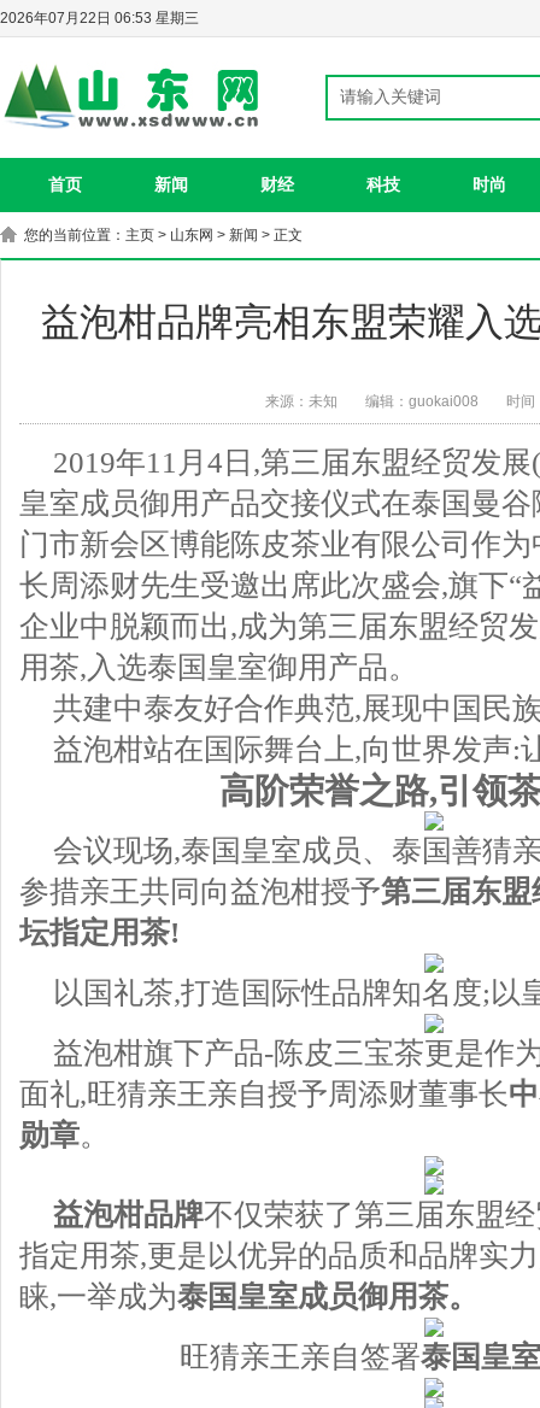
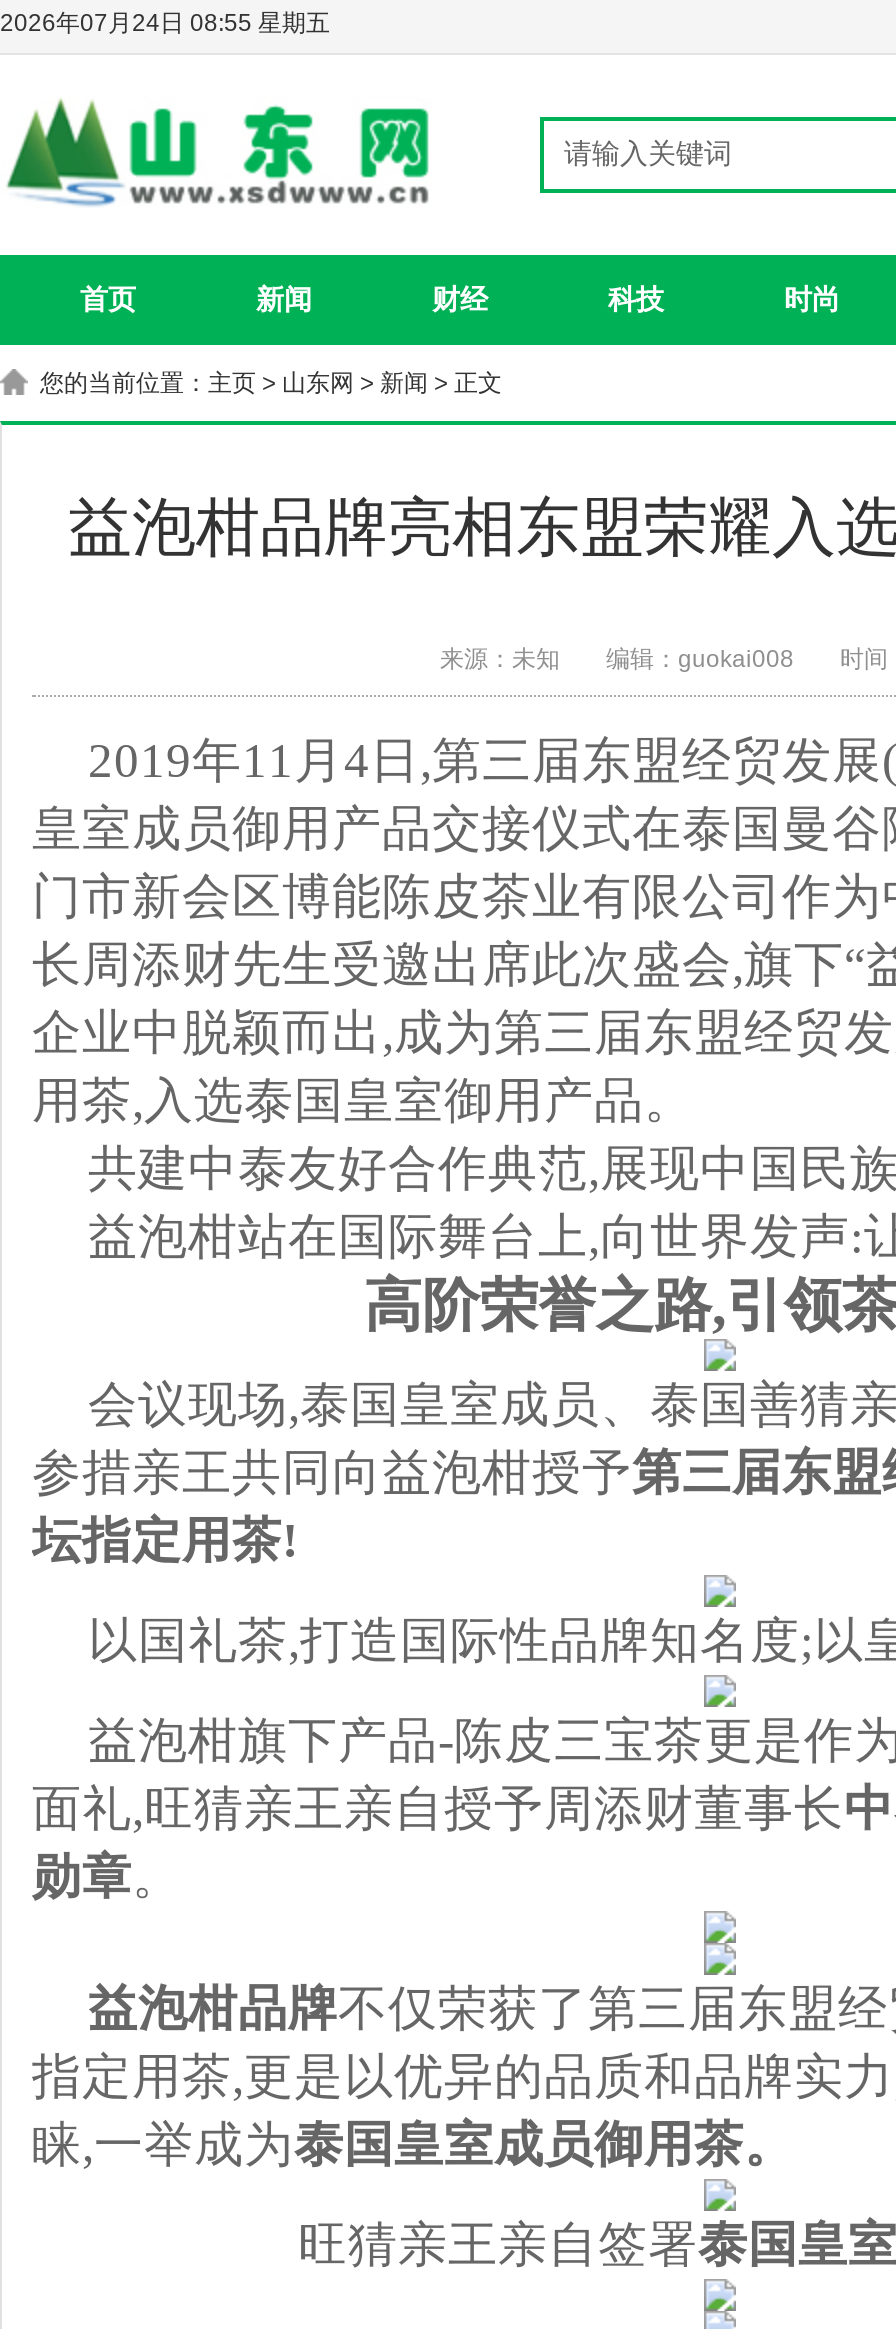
- 2026年07月22日 06:53 星期三
+ 2026年07月24日 08:55 星期五
